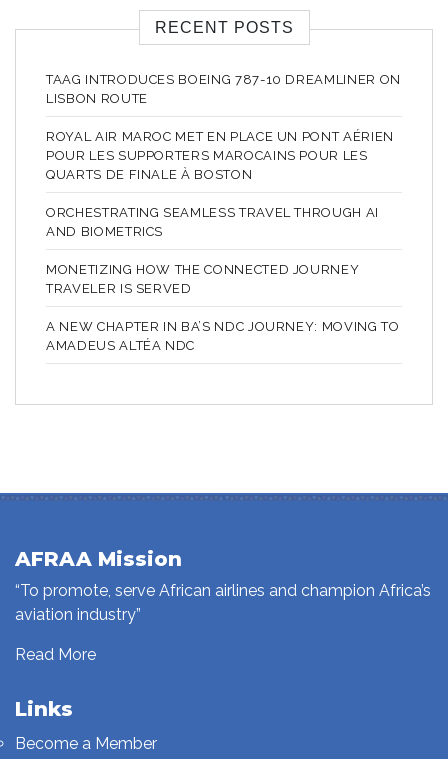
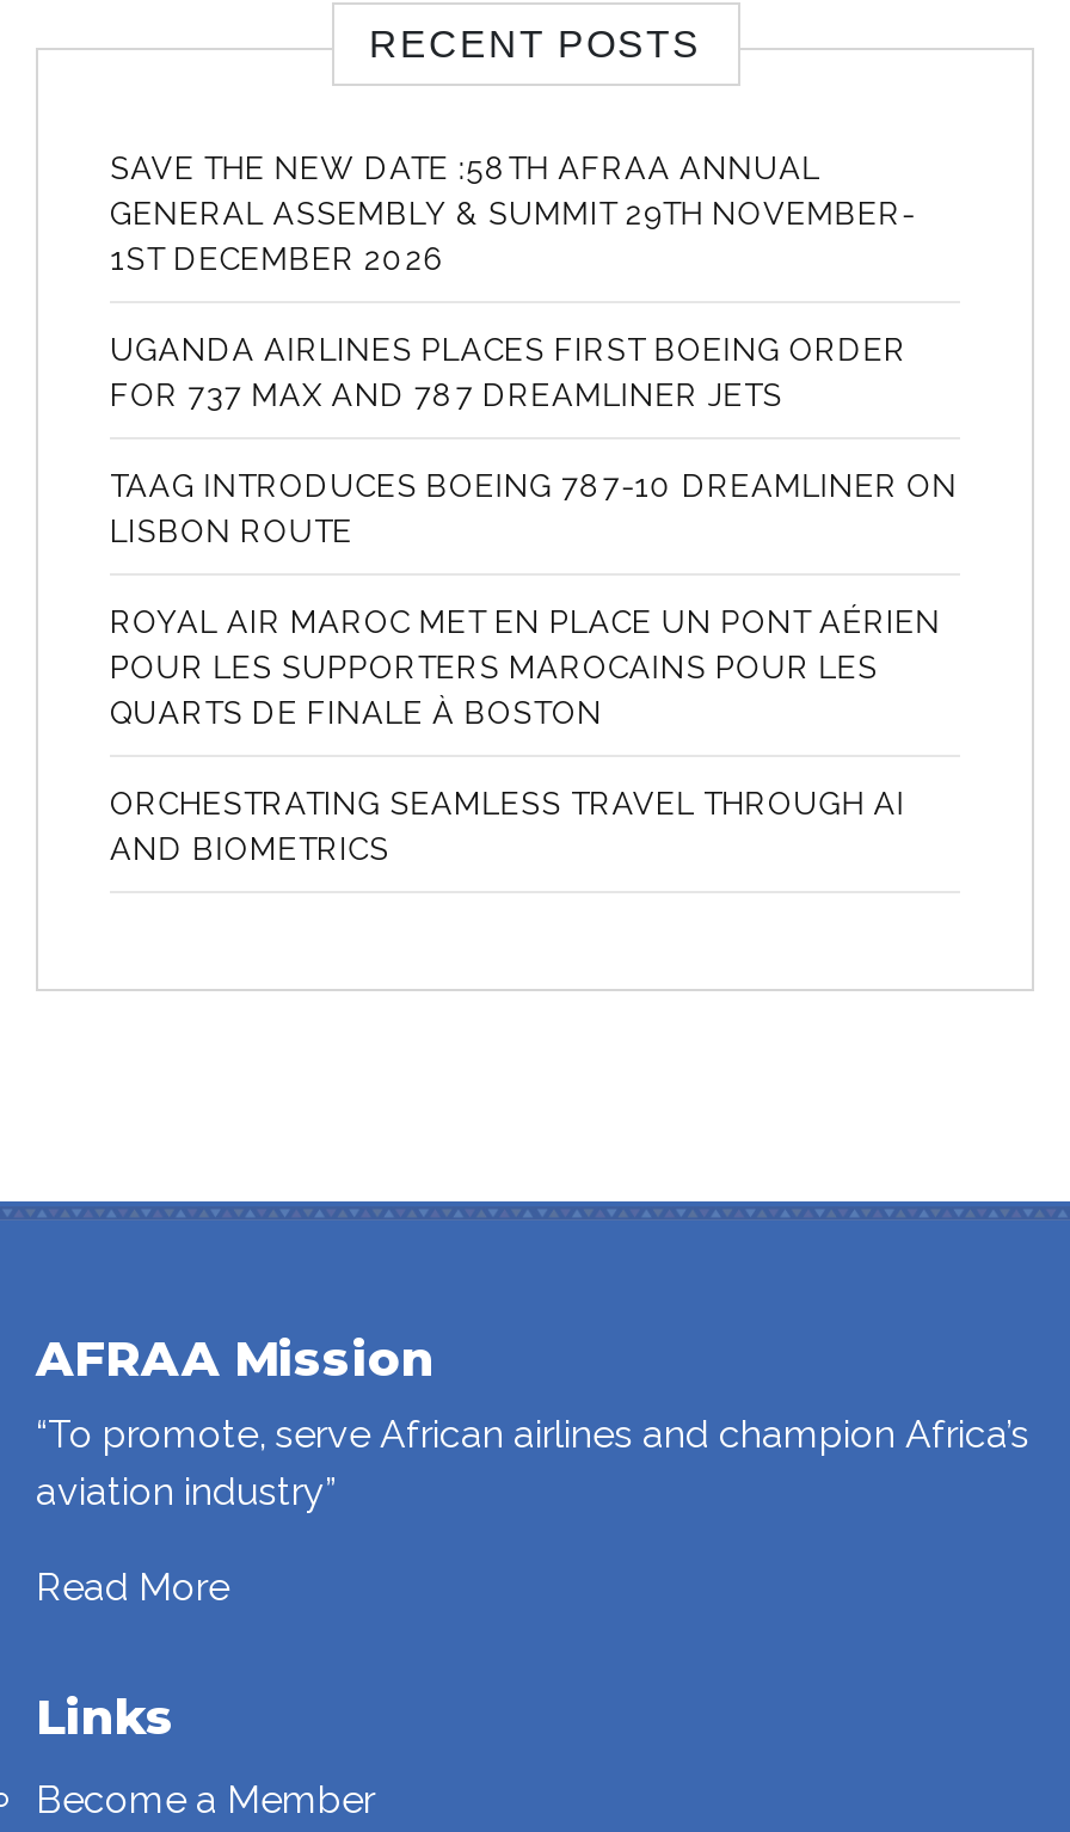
+ SAVE THE NEW DATE :58TH AFRAA ANNUAL
+ GENERAL ASSEMBLY & SUMMIT 29TH NOVEMBER-
+ 1ST DECEMBER 2026
+ UGANDA AIRLINES PLACES FIRST BOEING ORDER
+ FOR 737 MAX AND 787 DREAMLINER JETS

moved down: TAAG INTRODUCES BOEING 787-10 DREAMLINER ON | LISBON ROUTE | ROYAL AIR MAROC MET EN PLACE UN PONT AÉRIEN | POUR LES SUPPORTERS MAROCAINS POUR LES | QUARTS DE FINALE À BOSTON | ORCHESTRATING SEAMLESS TRAVEL THROUGH AI | AND BIOMETRICS

- MONETIZING HOW THE CONNECTED JOURNEY
- TRAVELER IS SERVED
- A NEW CHAPTER IN BA’S NDC JOURNEY: MOVING TO
- AMADEUS ALTÉA NDC
